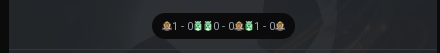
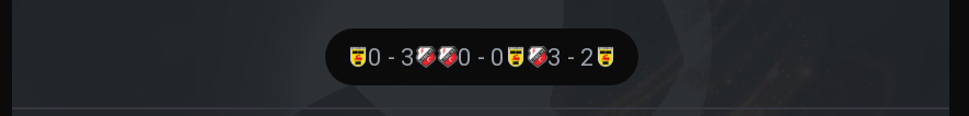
- 1 - 0
+ 0 - 3

- 1 - 0
+ 3 - 2
